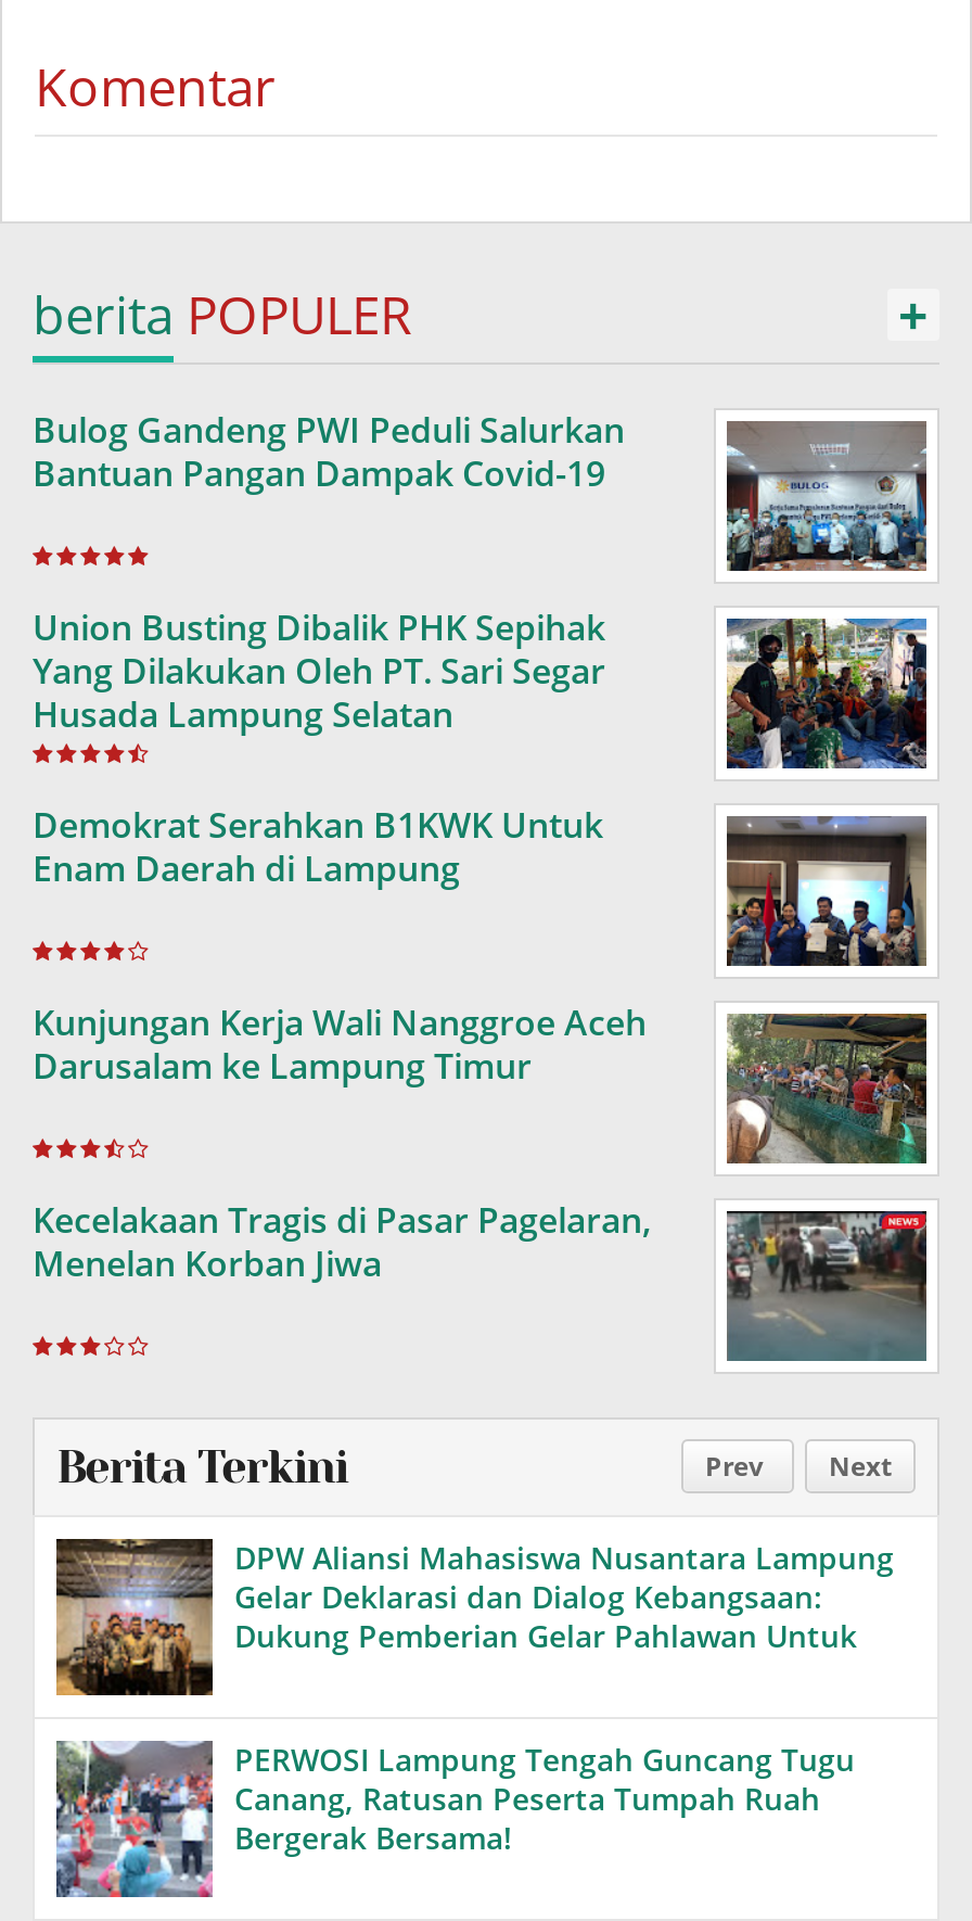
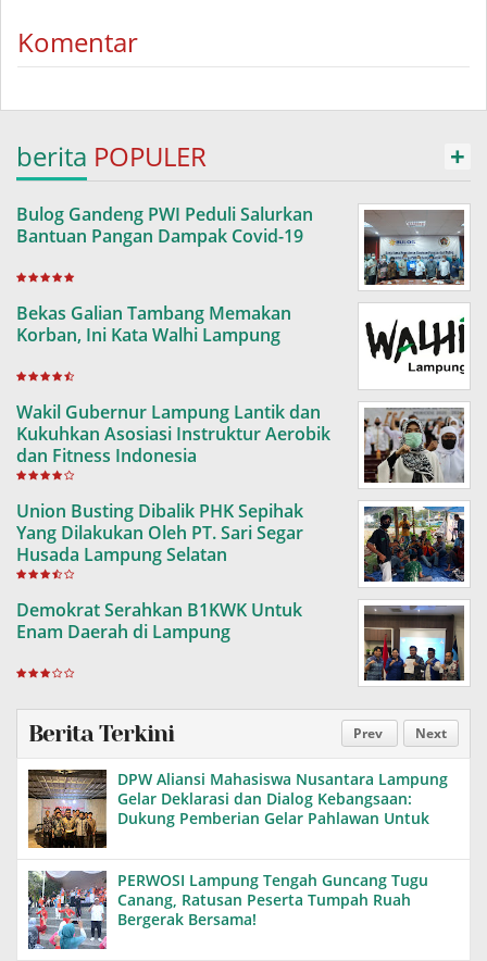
+ [image]
+ Bekas Galian Tambang Memakan
+ Korban, Ini Kata Walhi Lampung
+ Wakil Gubernur Lampung Lantik dan
+ Kukuhkan Asosiasi Instruktur Aerobik
+ dan Fitness Indonesia

+ [image]

moved down: Union Busting Dibalik PHK Sepihak | Yang Dilakukan Oleh PT. Sari Segar | Husada Lampung Selatan | Demokrat Serahkan B1KWK Untuk | Enam Daerah di Lampung

- [image]
- Kunjungan Kerja Wali Nanggroe Aceh
- Darusalam ke Lampung Timur
- Kecelakaan Tragis di Pasar Pagelaran,
- Menelan Korban Jiwa

- [image]
